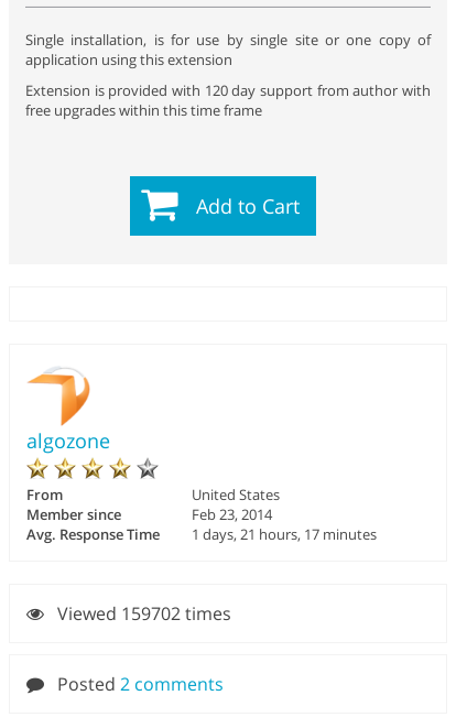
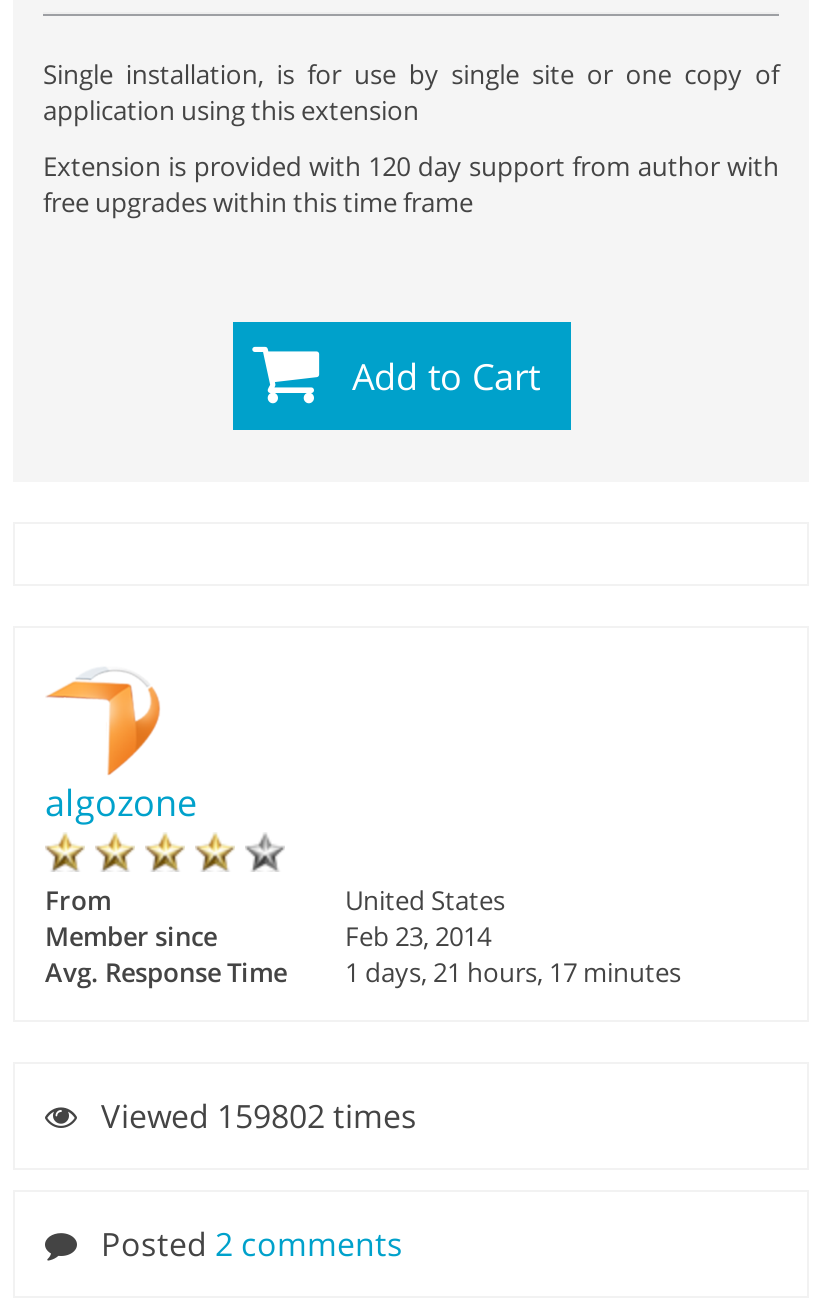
- Viewed 159702 times
+ Viewed 159802 times
